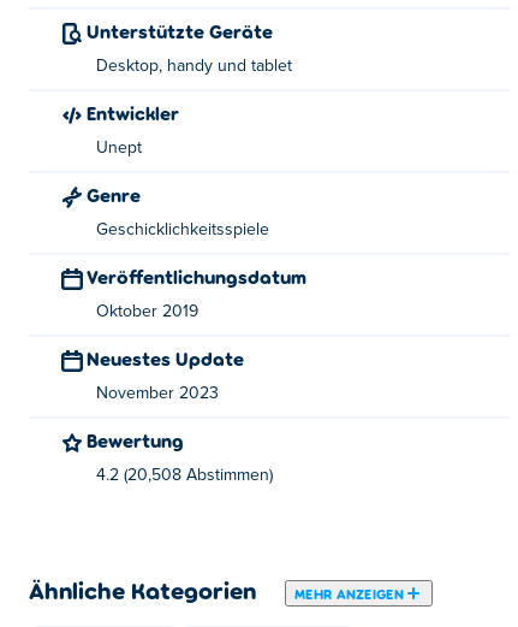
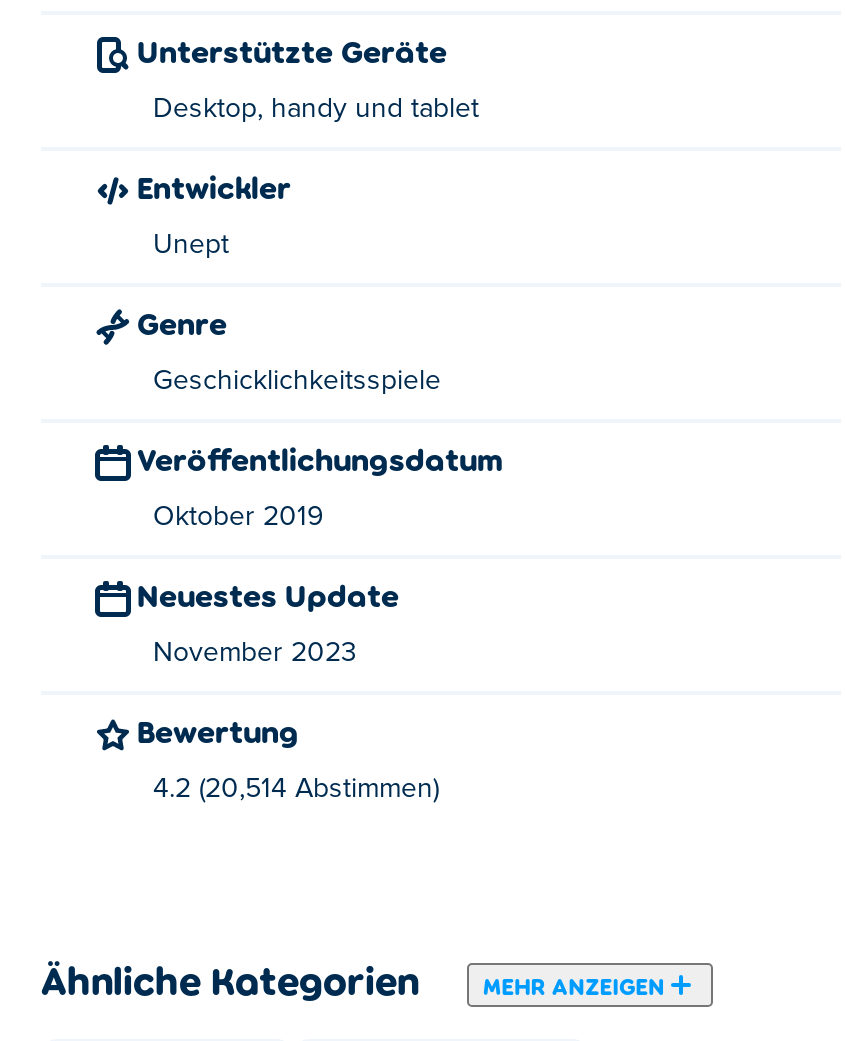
- 4.2 (20,508 Abstimmen)
+ 4.2 (20,514 Abstimmen)
